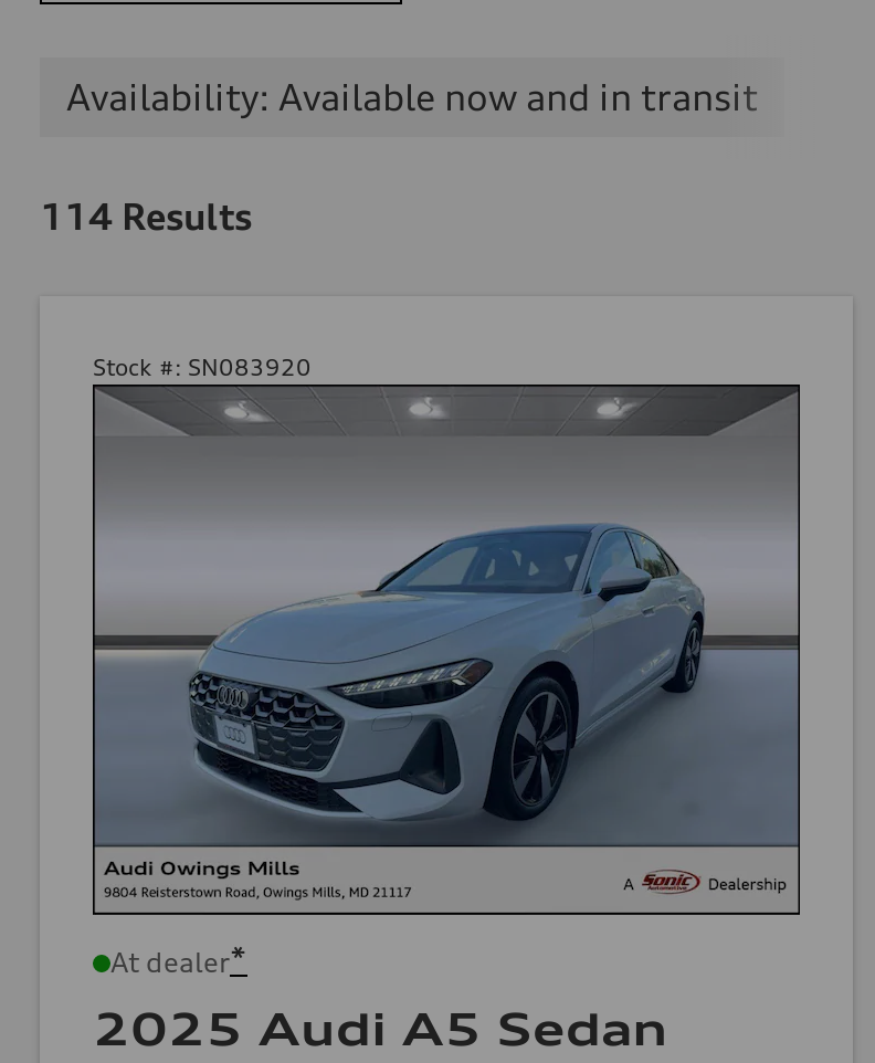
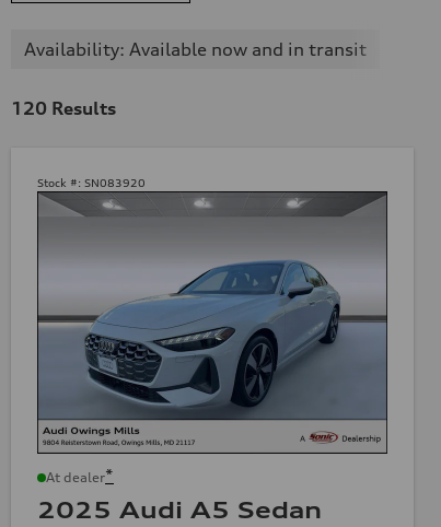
- 114 Results
+ 120 Results
